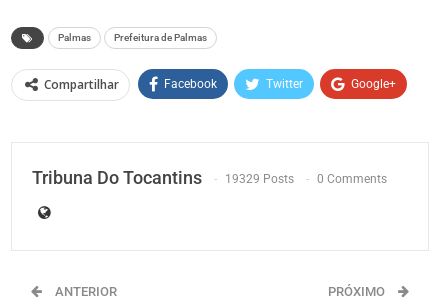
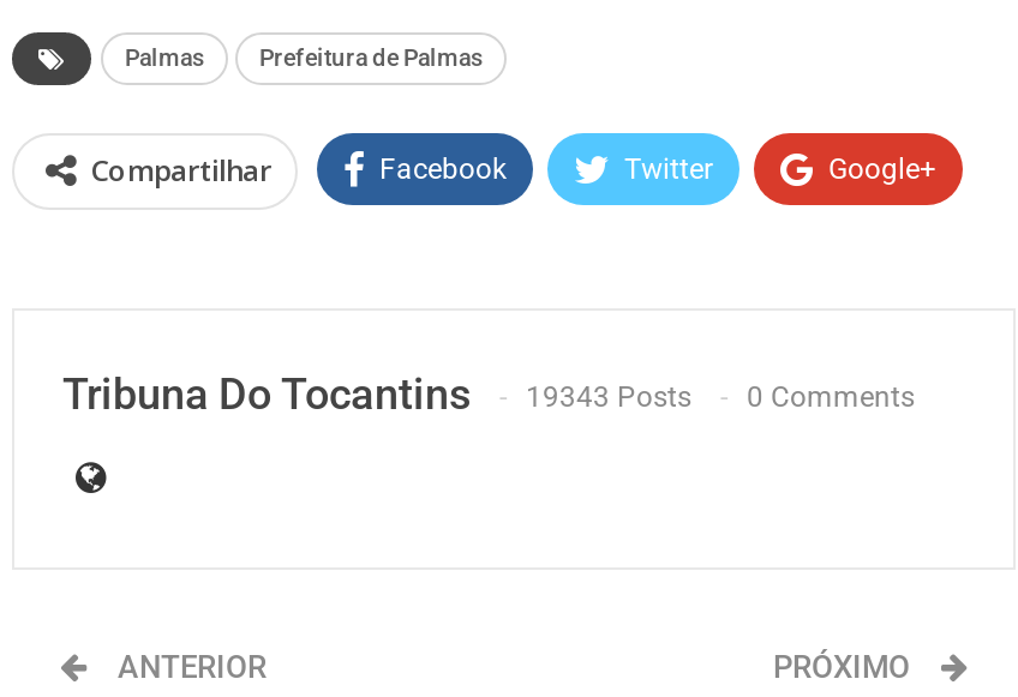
- Tribuna Do Tocantins 19329 Posts 0 Comments
+ Tribuna Do Tocantins 19343 Posts 0 Comments
